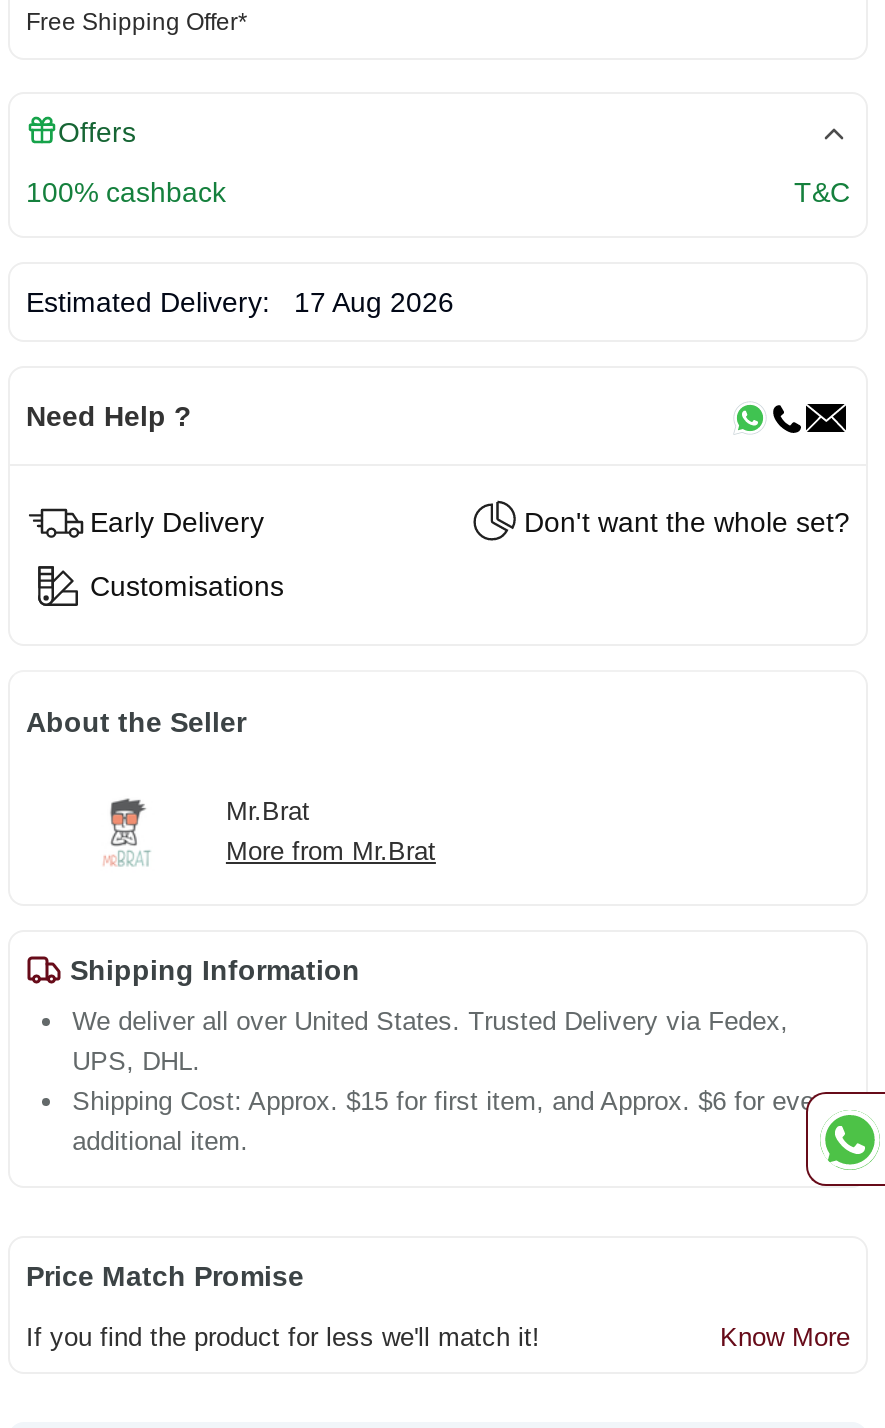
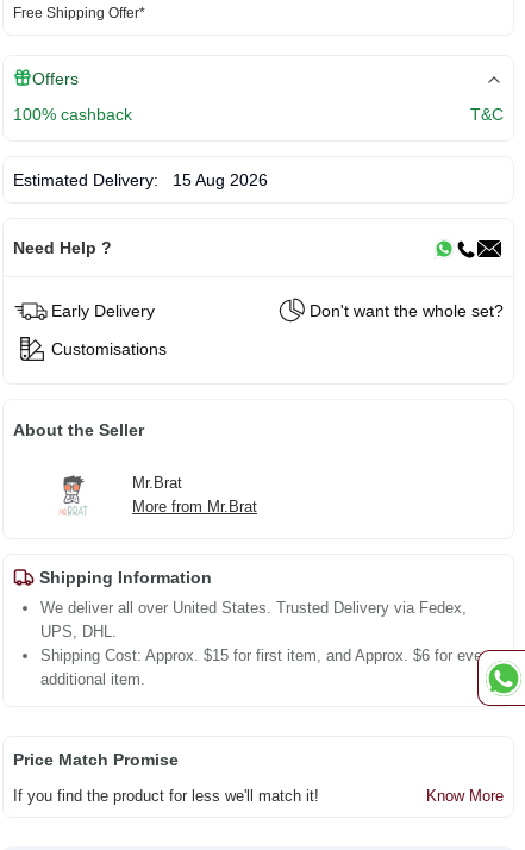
- Estimated Delivery: 17 Aug 2026
+ Estimated Delivery: 15 Aug 2026
